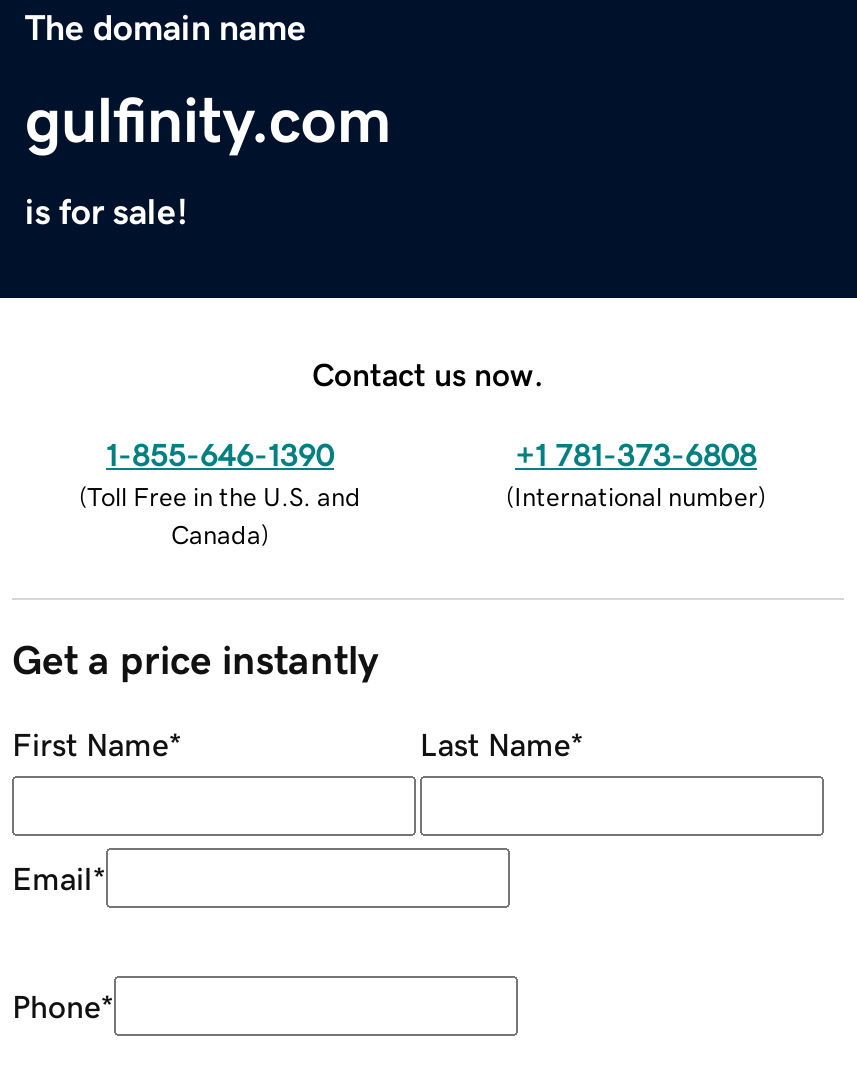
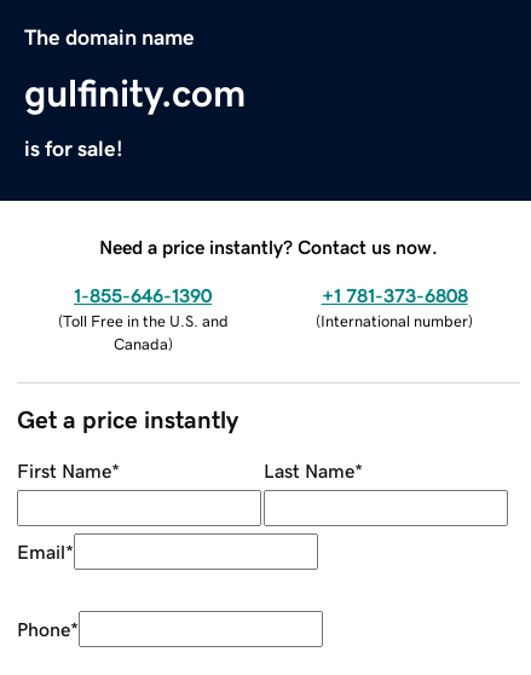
- Contact us now.
+ Need a price instantly? Contact us now.
